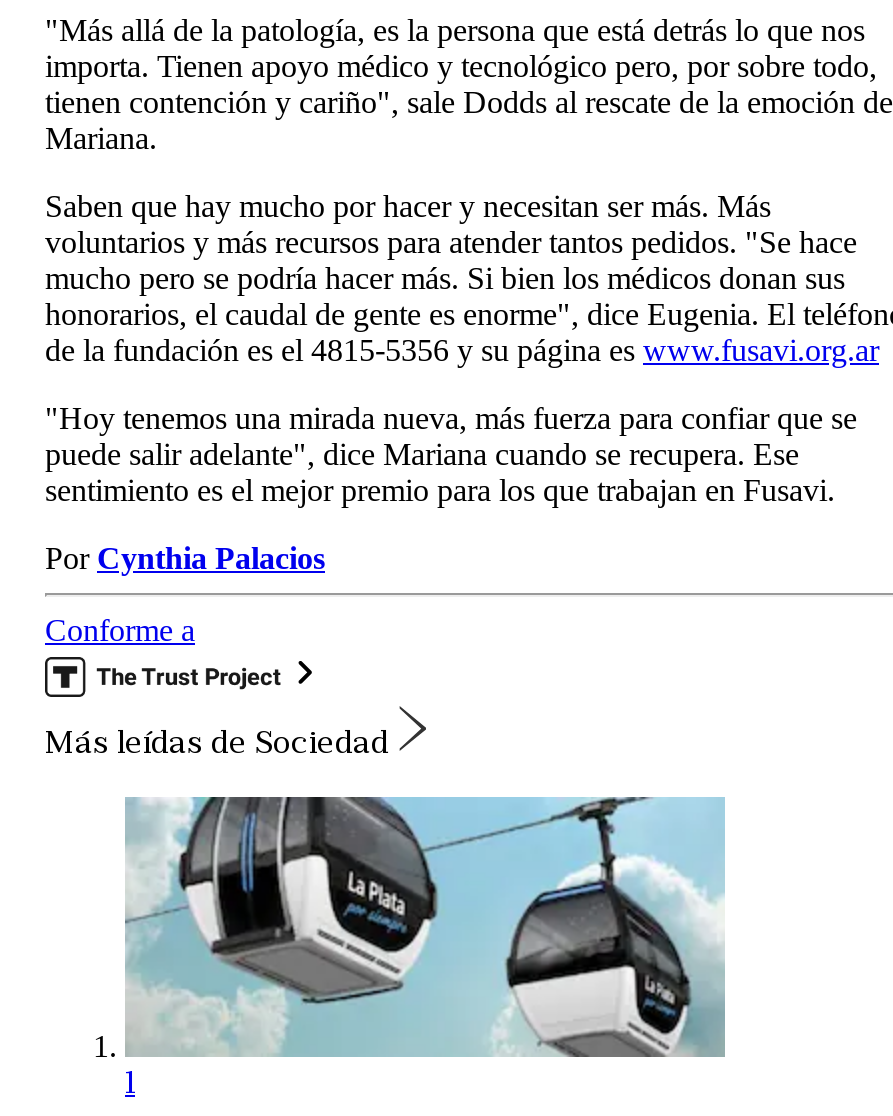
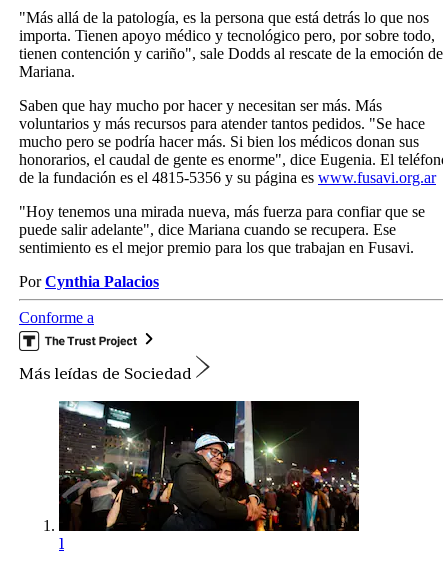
- [image]
+ [image]
